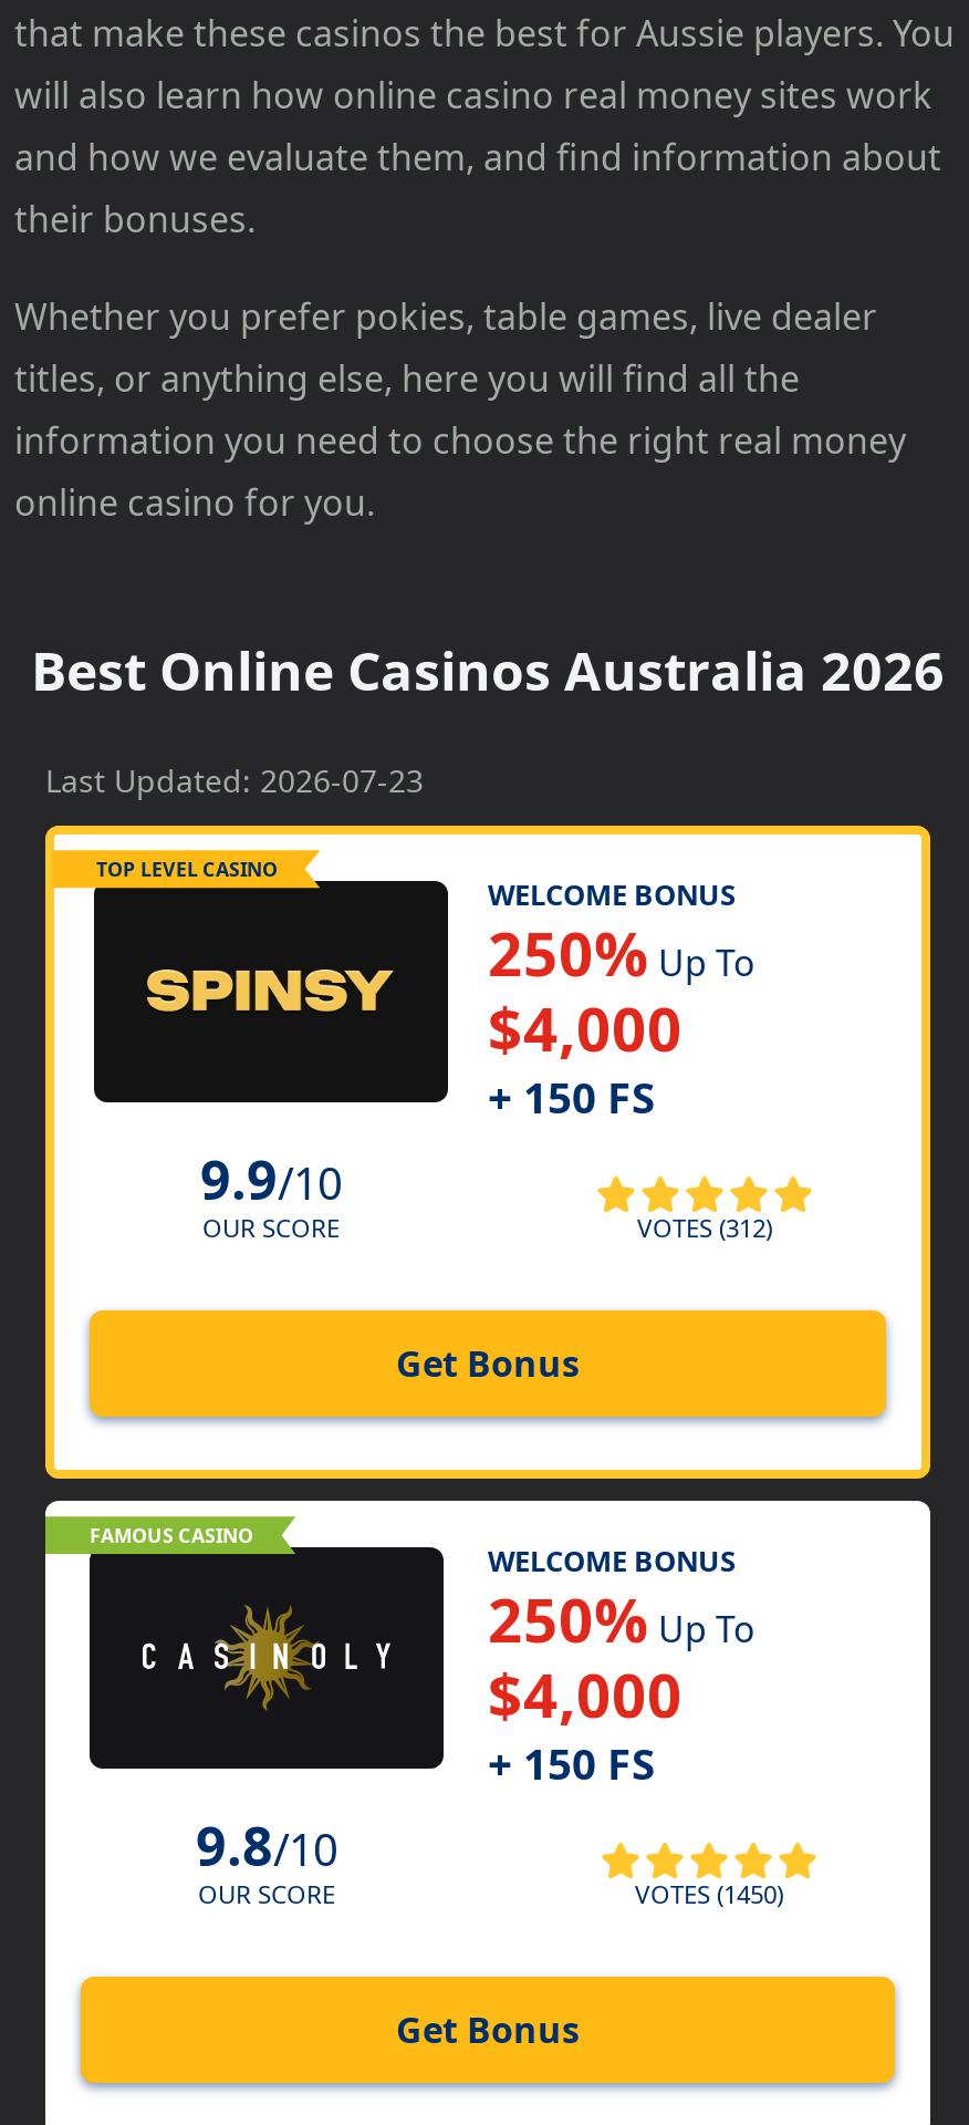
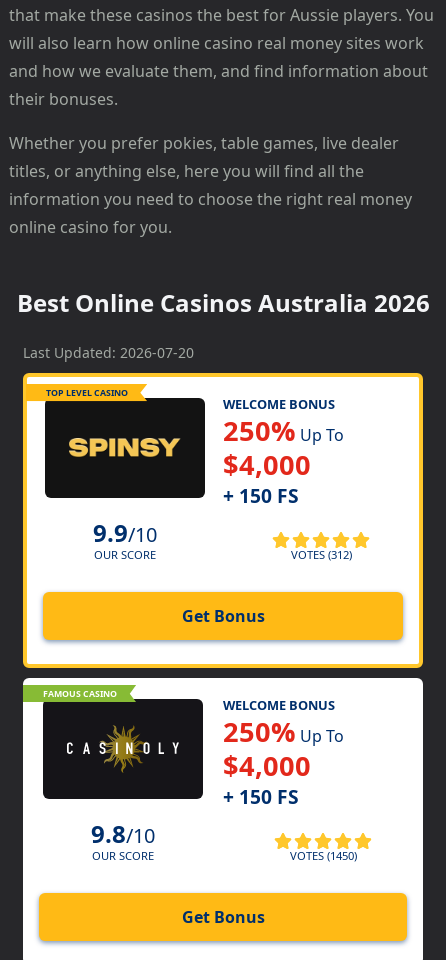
- Last Updated: 2026-07-23
+ Last Updated: 2026-07-20
